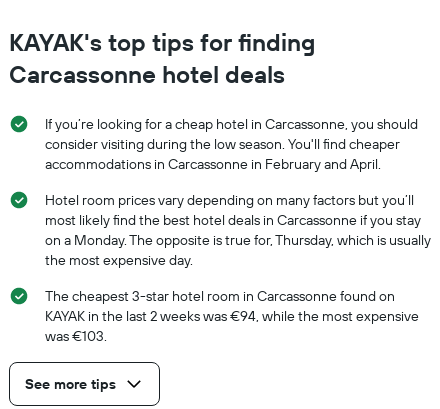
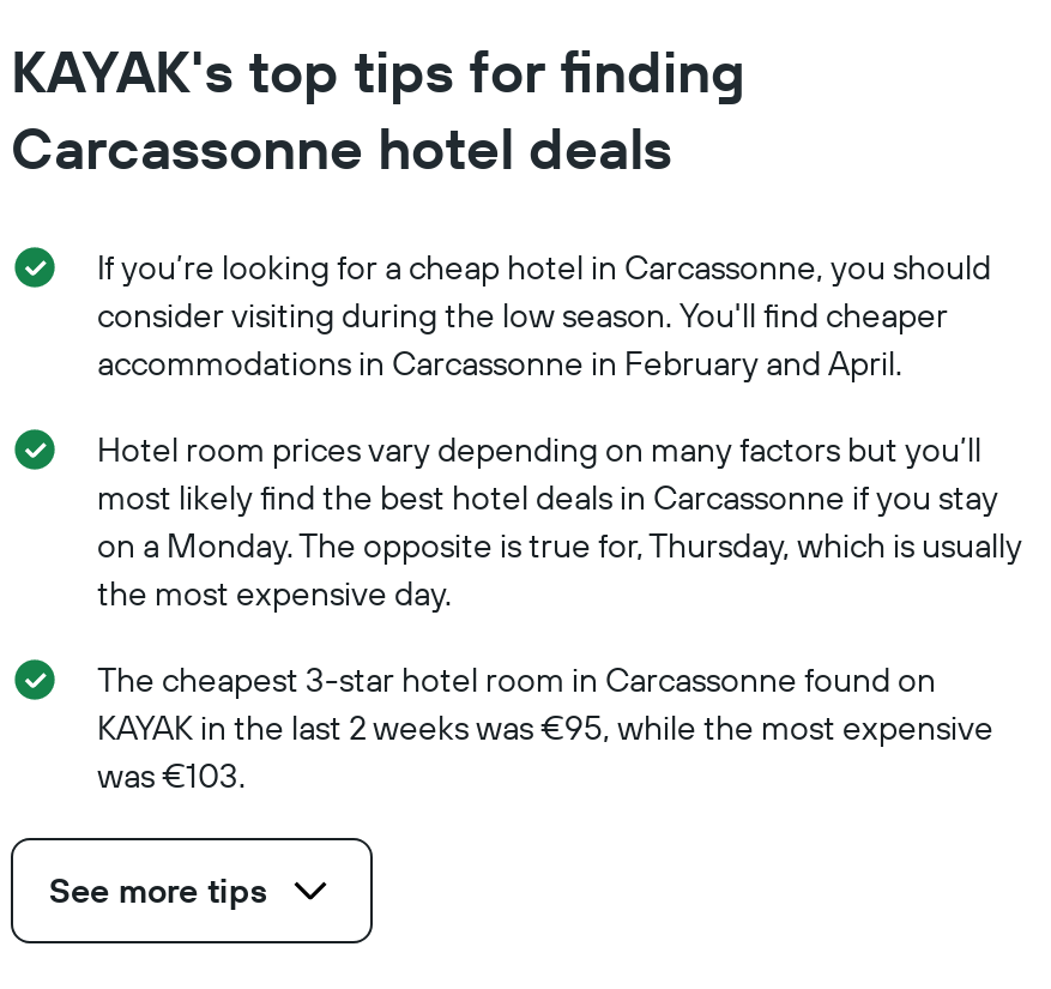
- KAYAK in the last 2 weeks was €94, while the most expensive
+ KAYAK in the last 2 weeks was €95, while the most expensive
